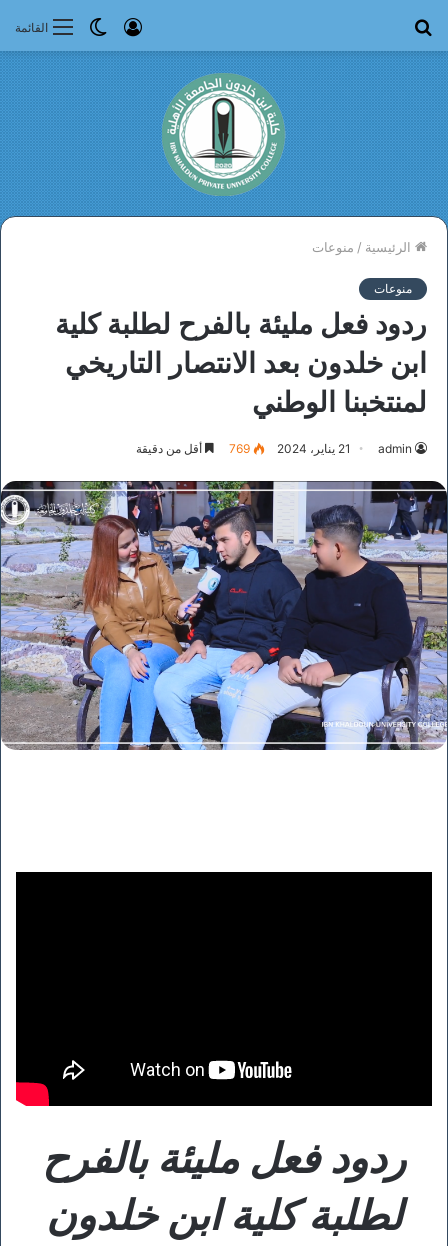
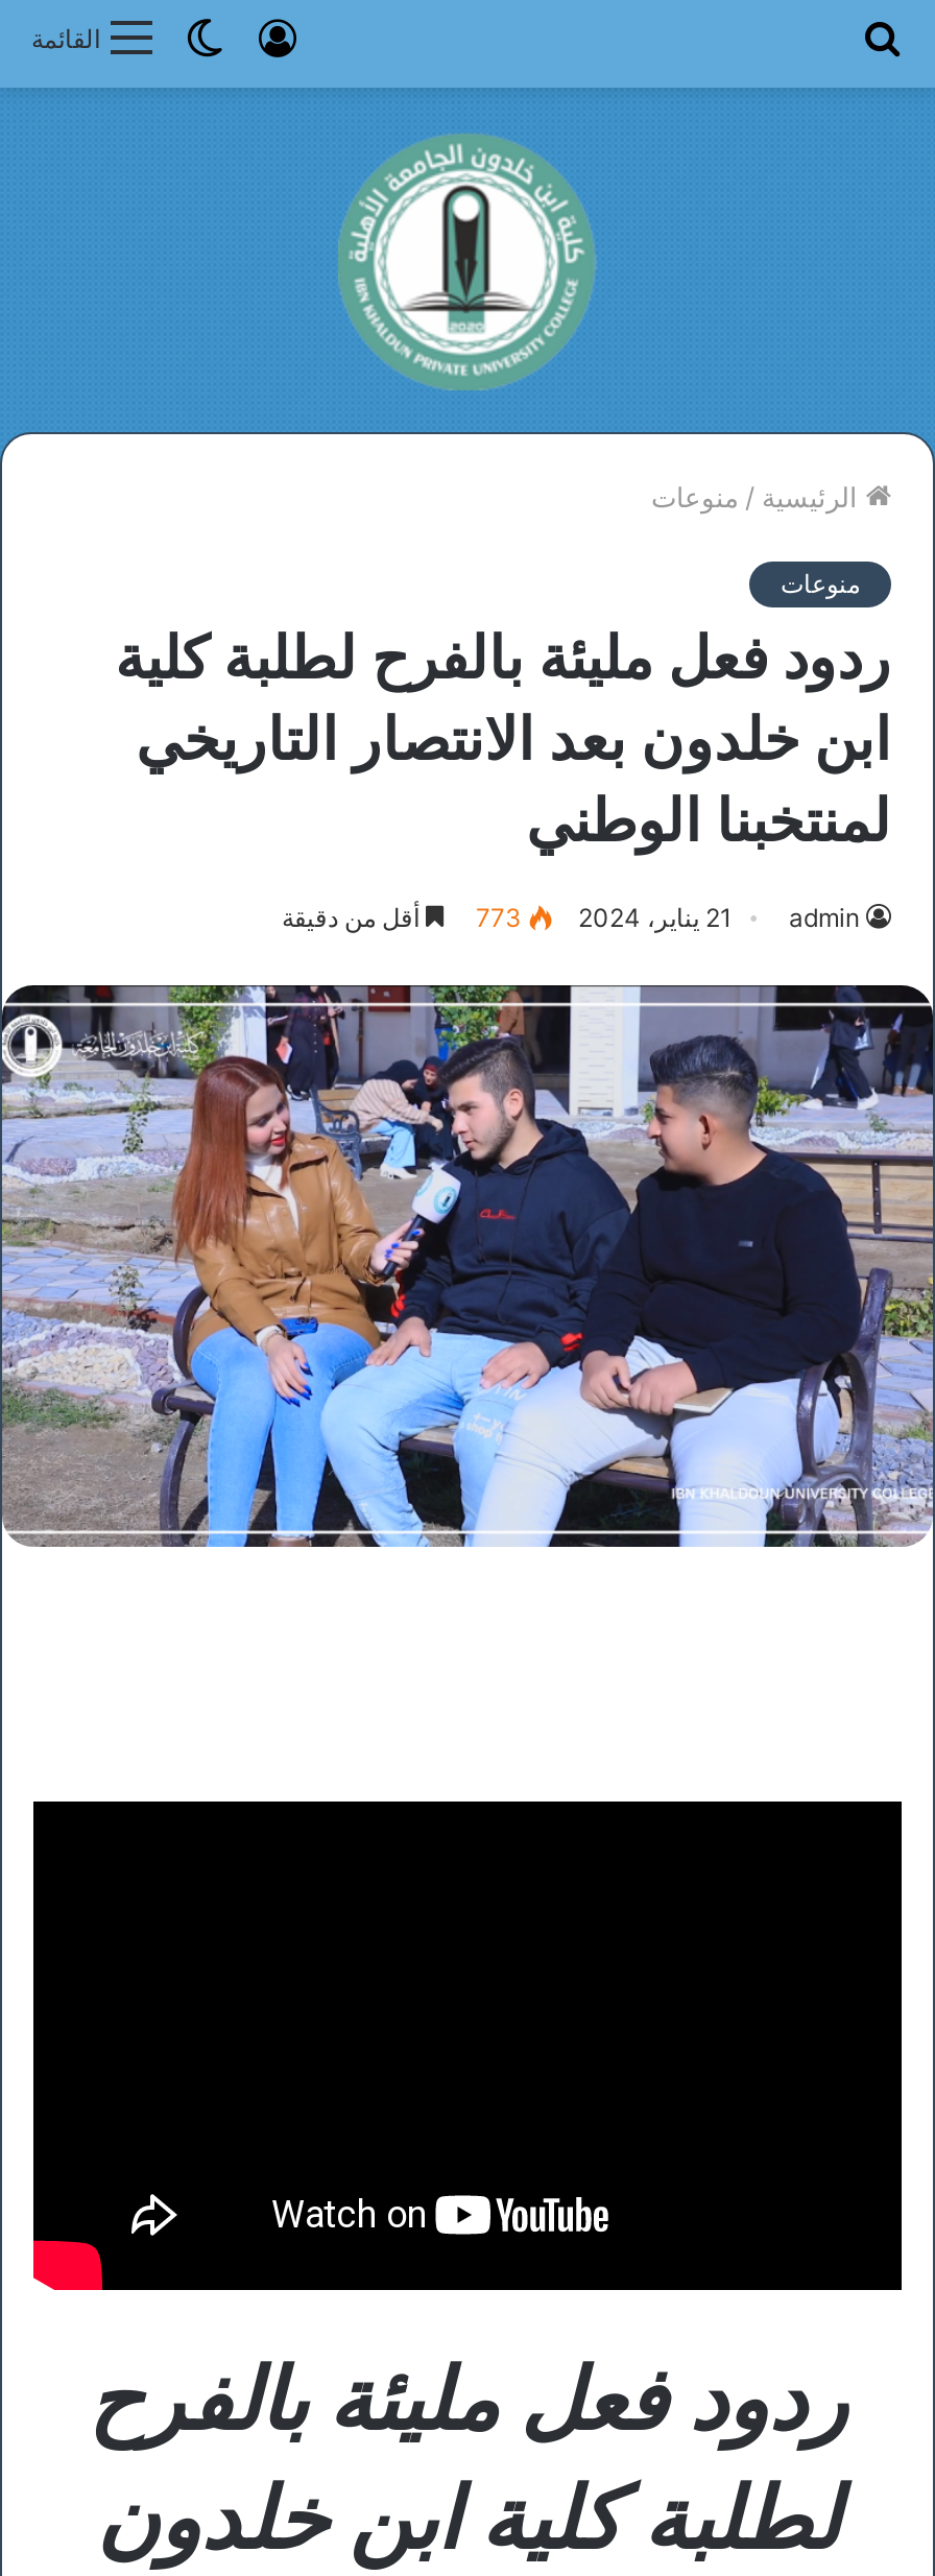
- 769
+ 773
